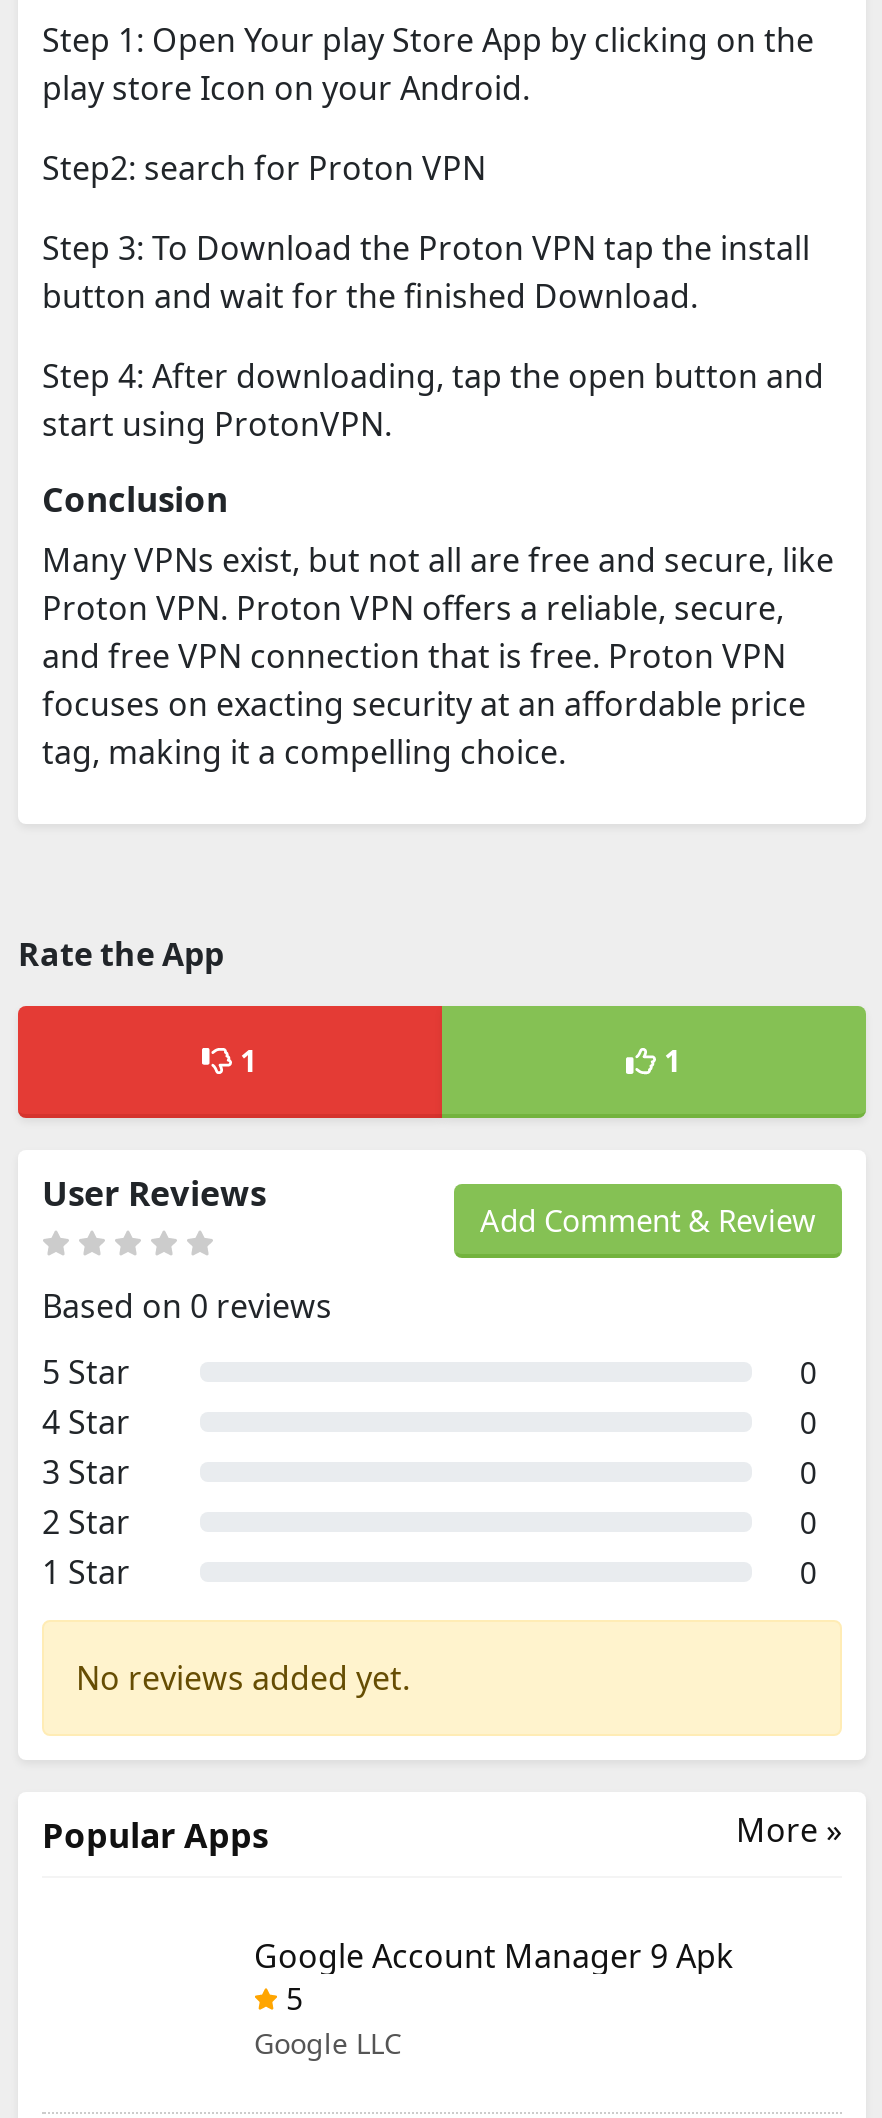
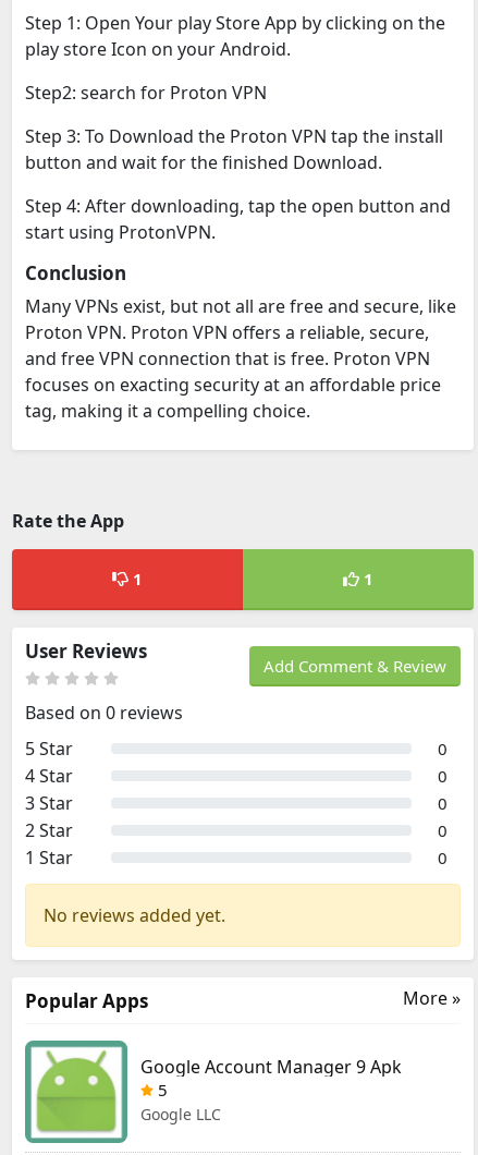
+ [image]
